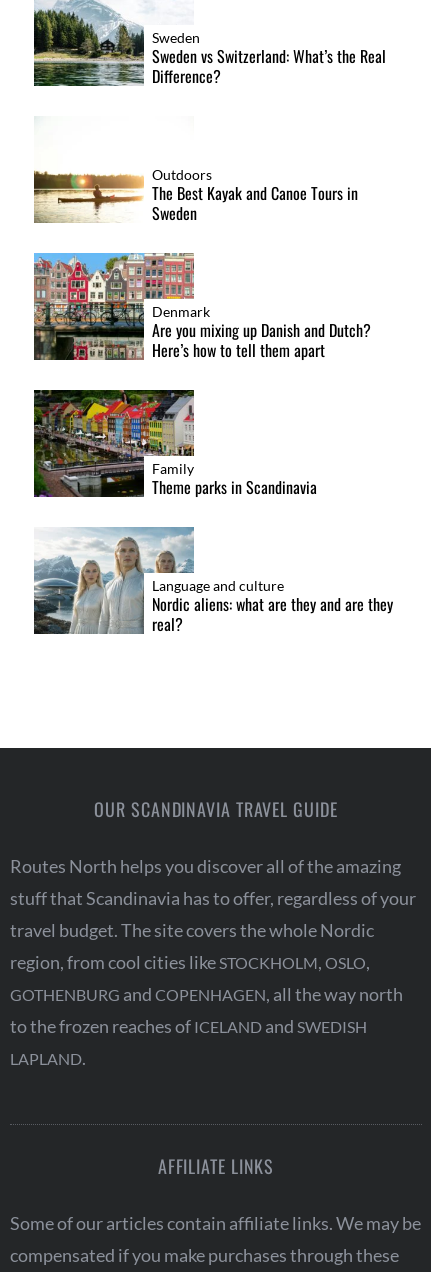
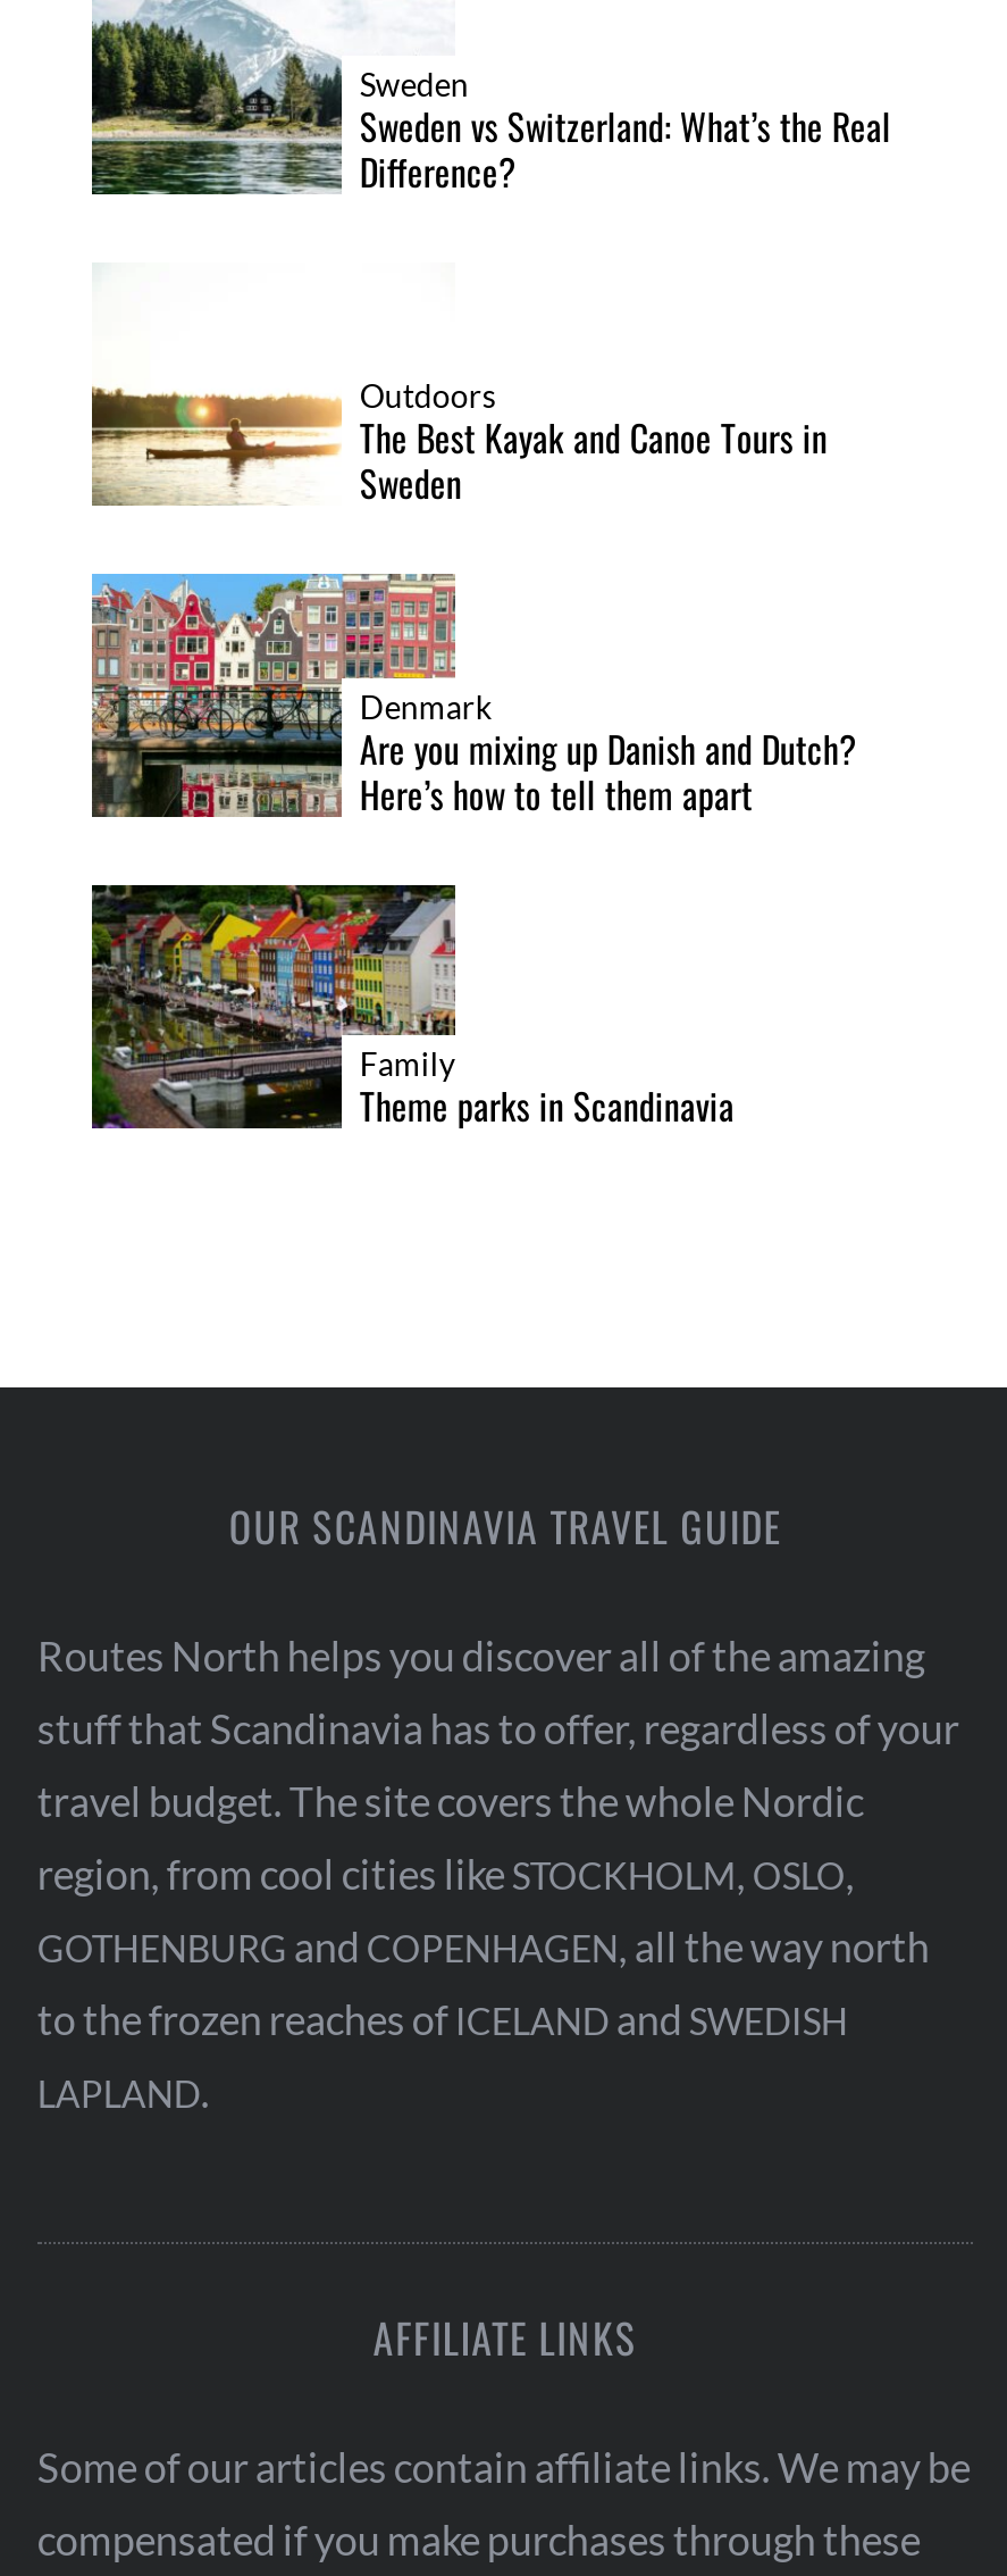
- [image]
- Language and culture
- Nordic aliens: what are they and are they
- real?
